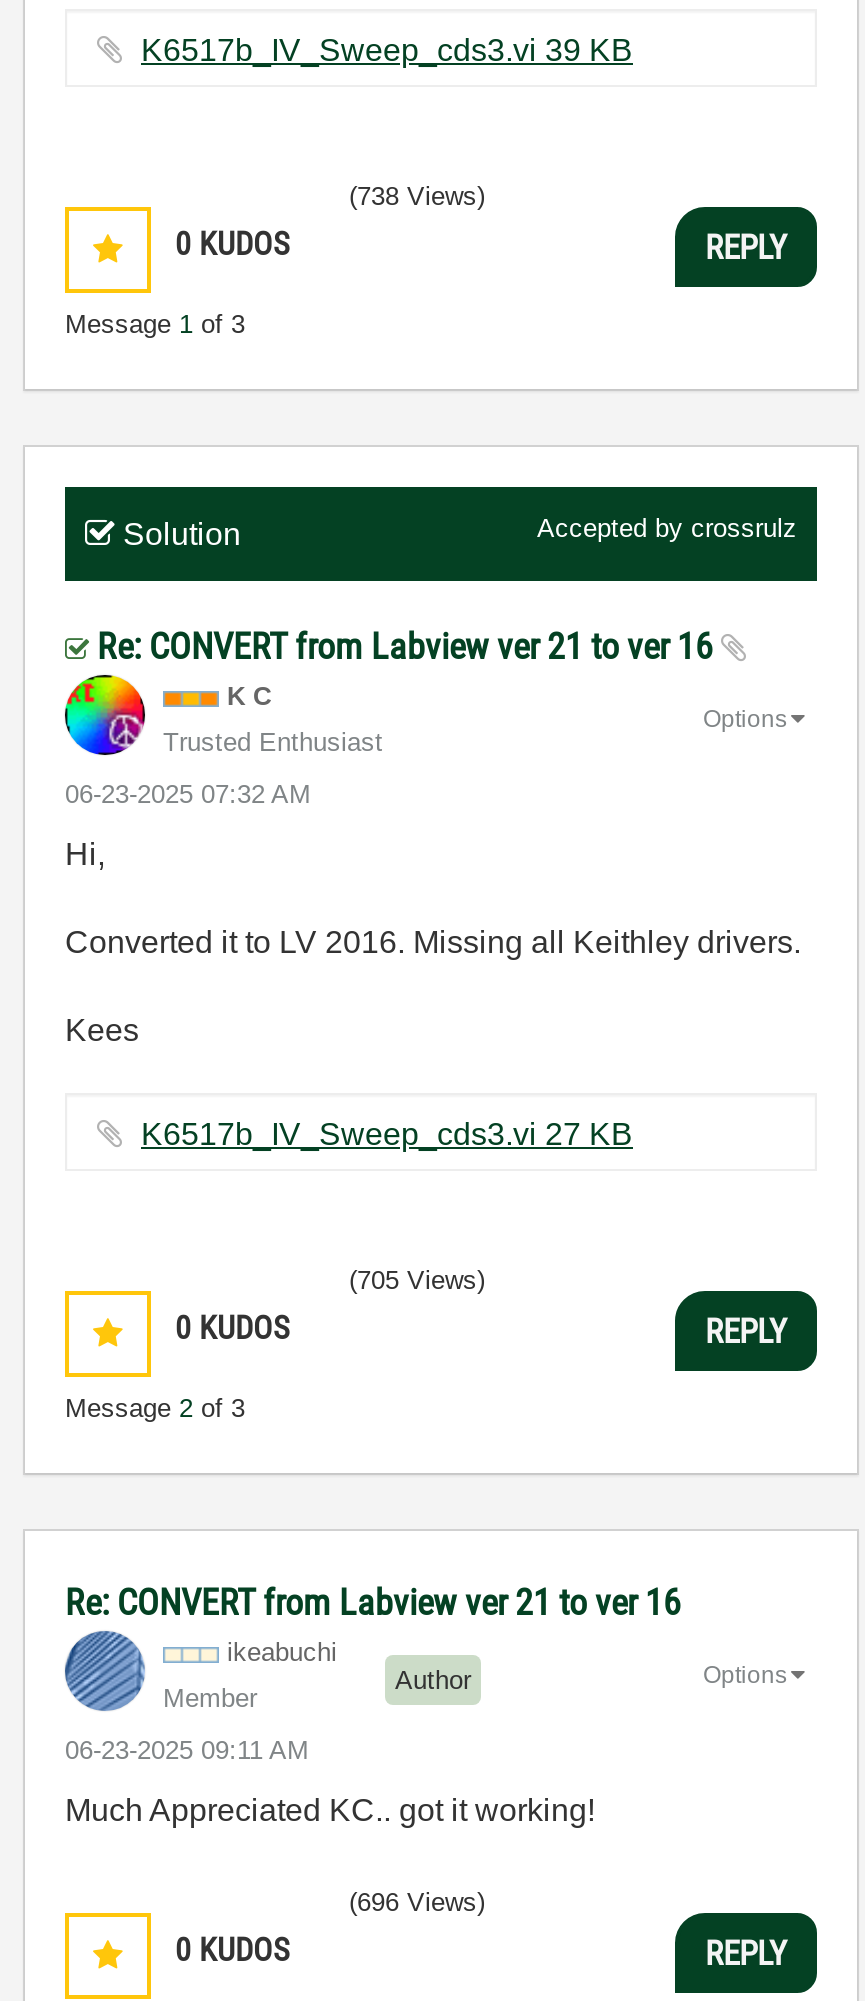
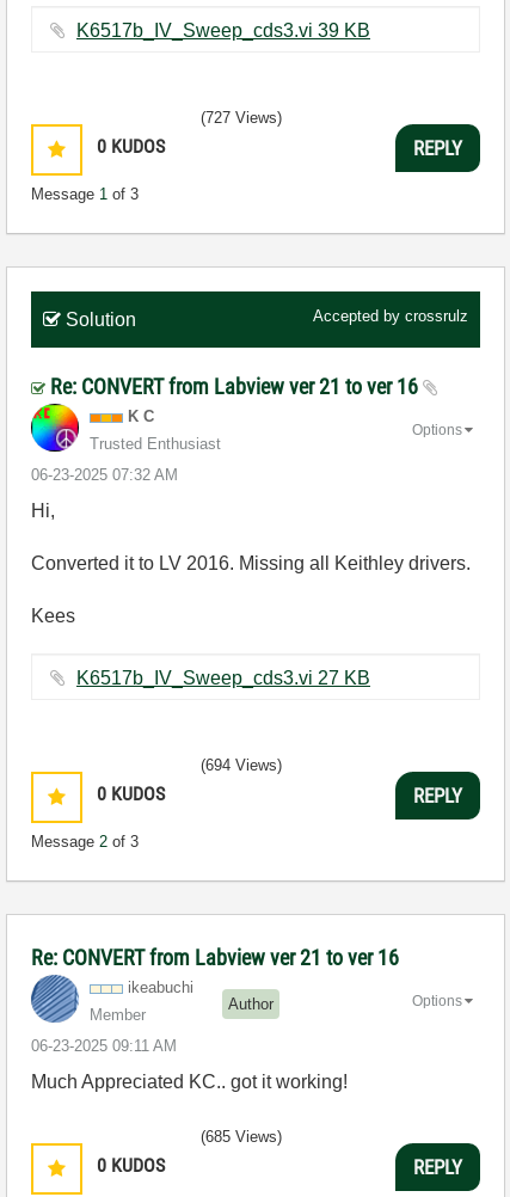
- (738 Views)
+ (727 Views)

- (705 Views)
+ (694 Views)

- (696 Views)
+ (685 Views)
